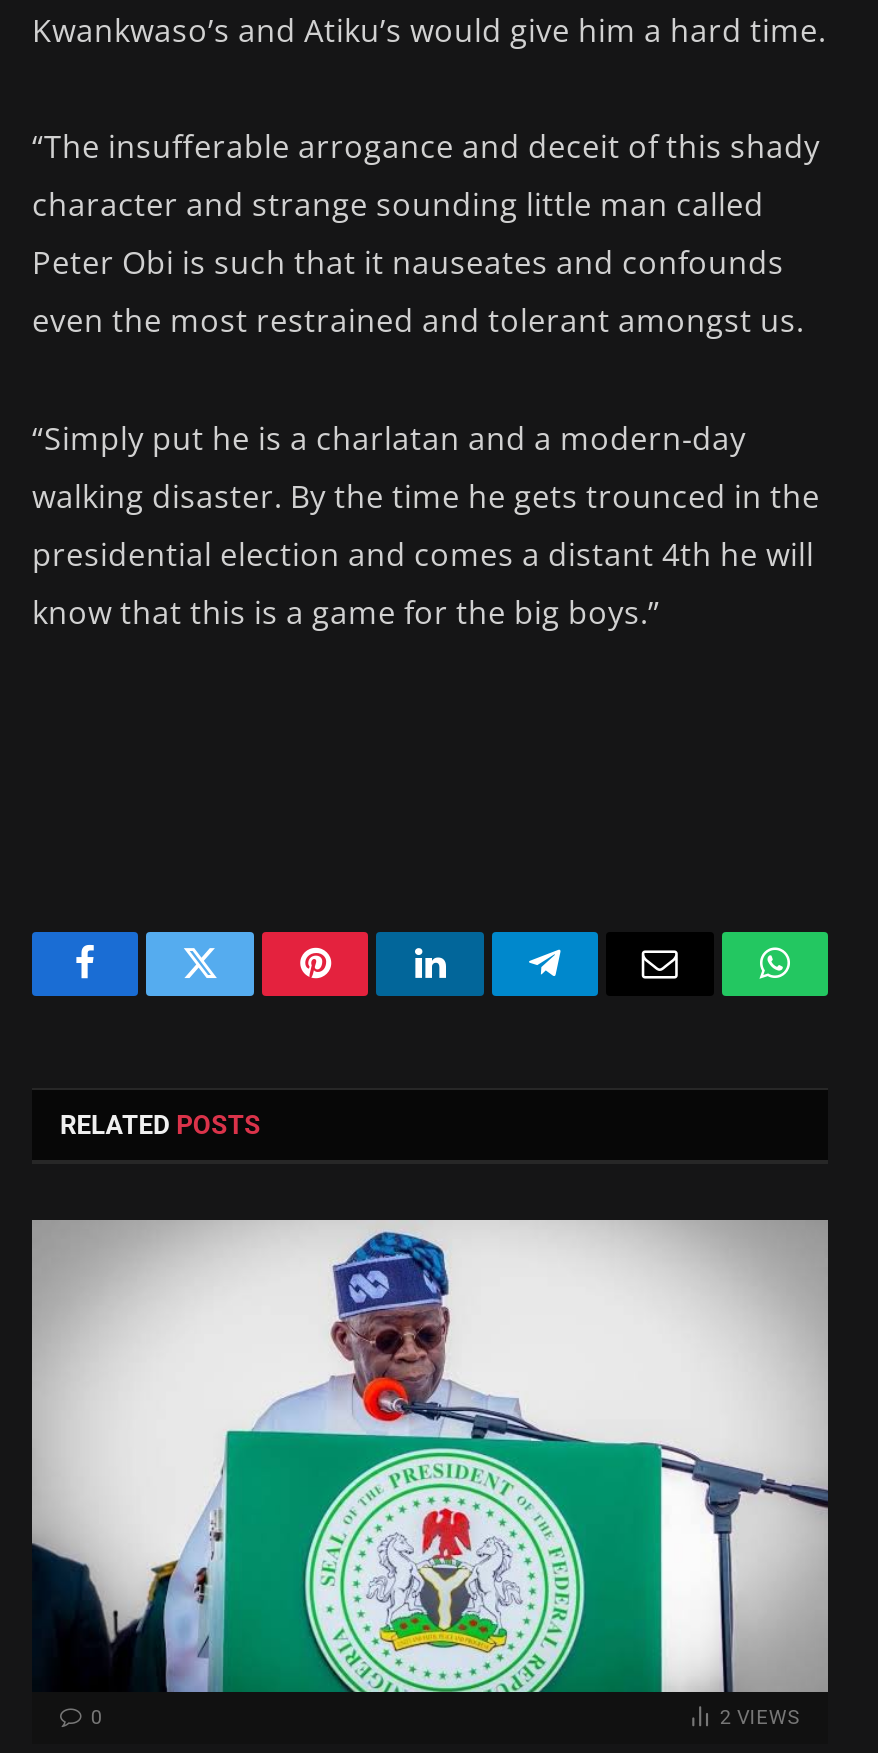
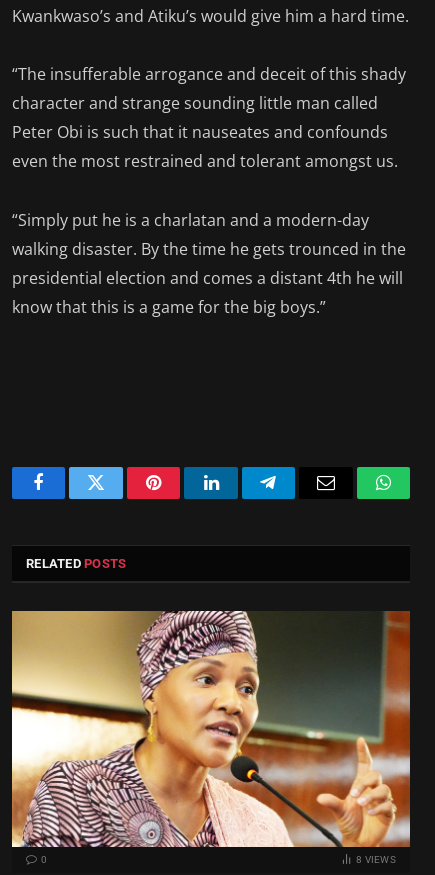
- [image]
- 2 VIEWS
+ [image]
+ 8 VIEWS
